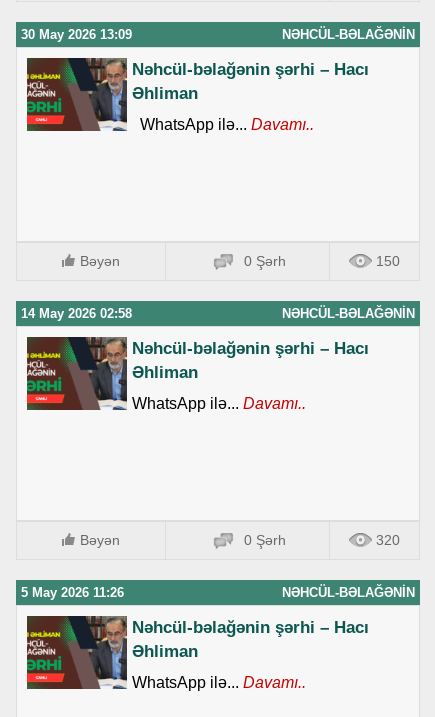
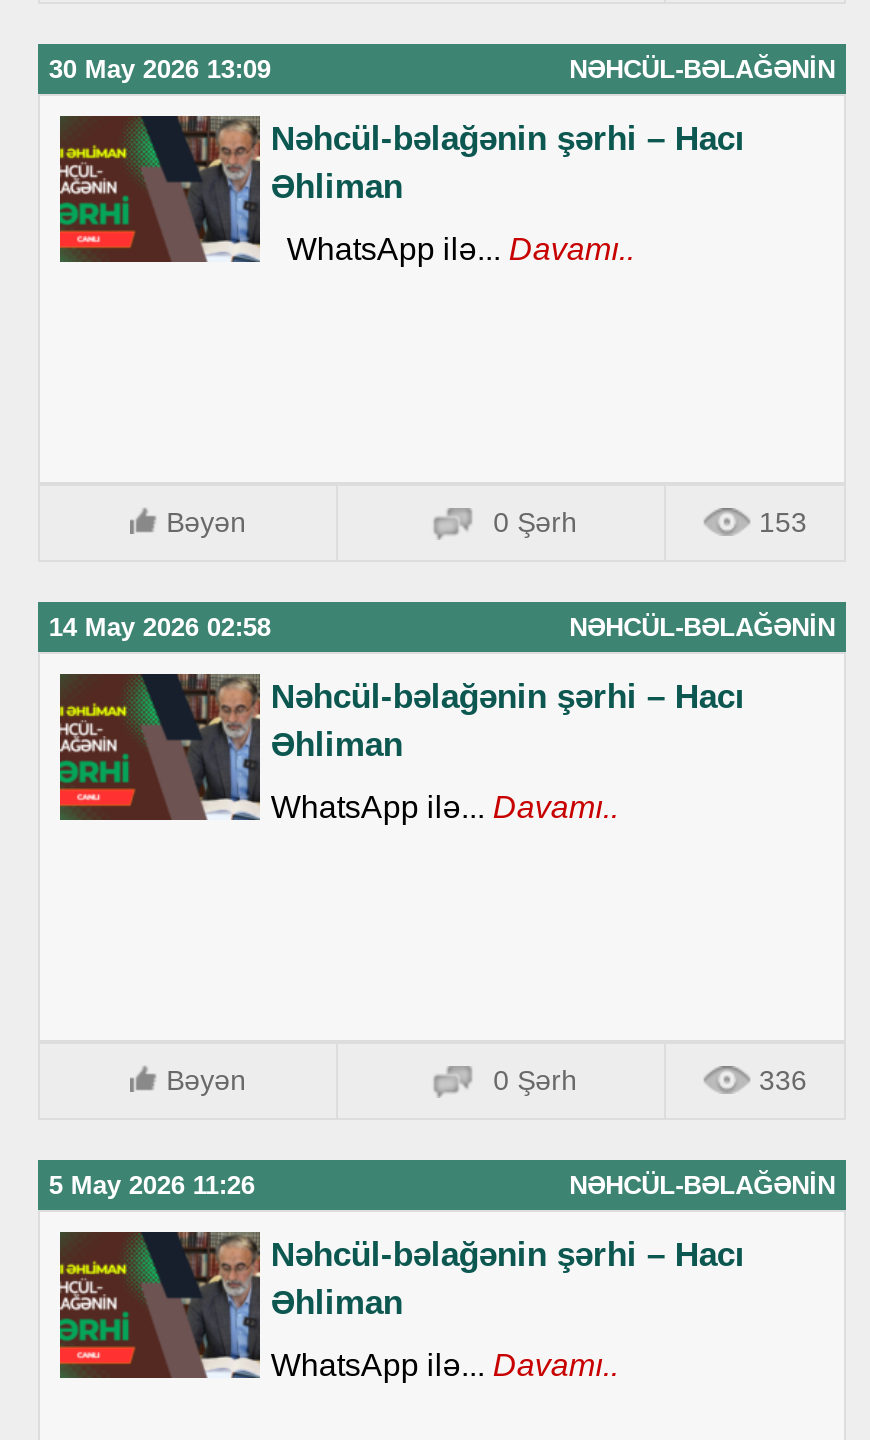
- 150
+ 153

- 320
+ 336
